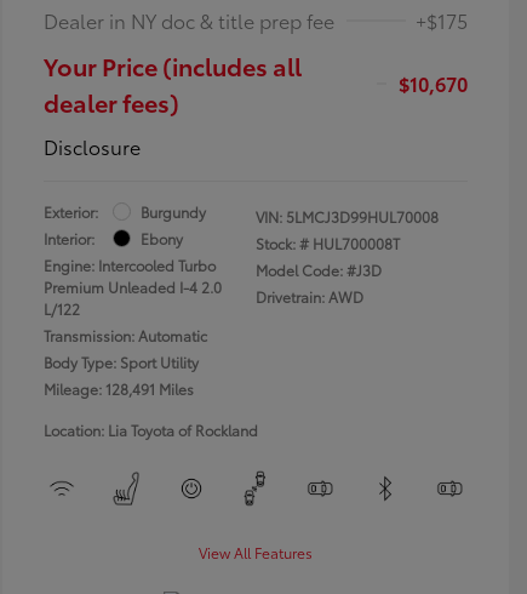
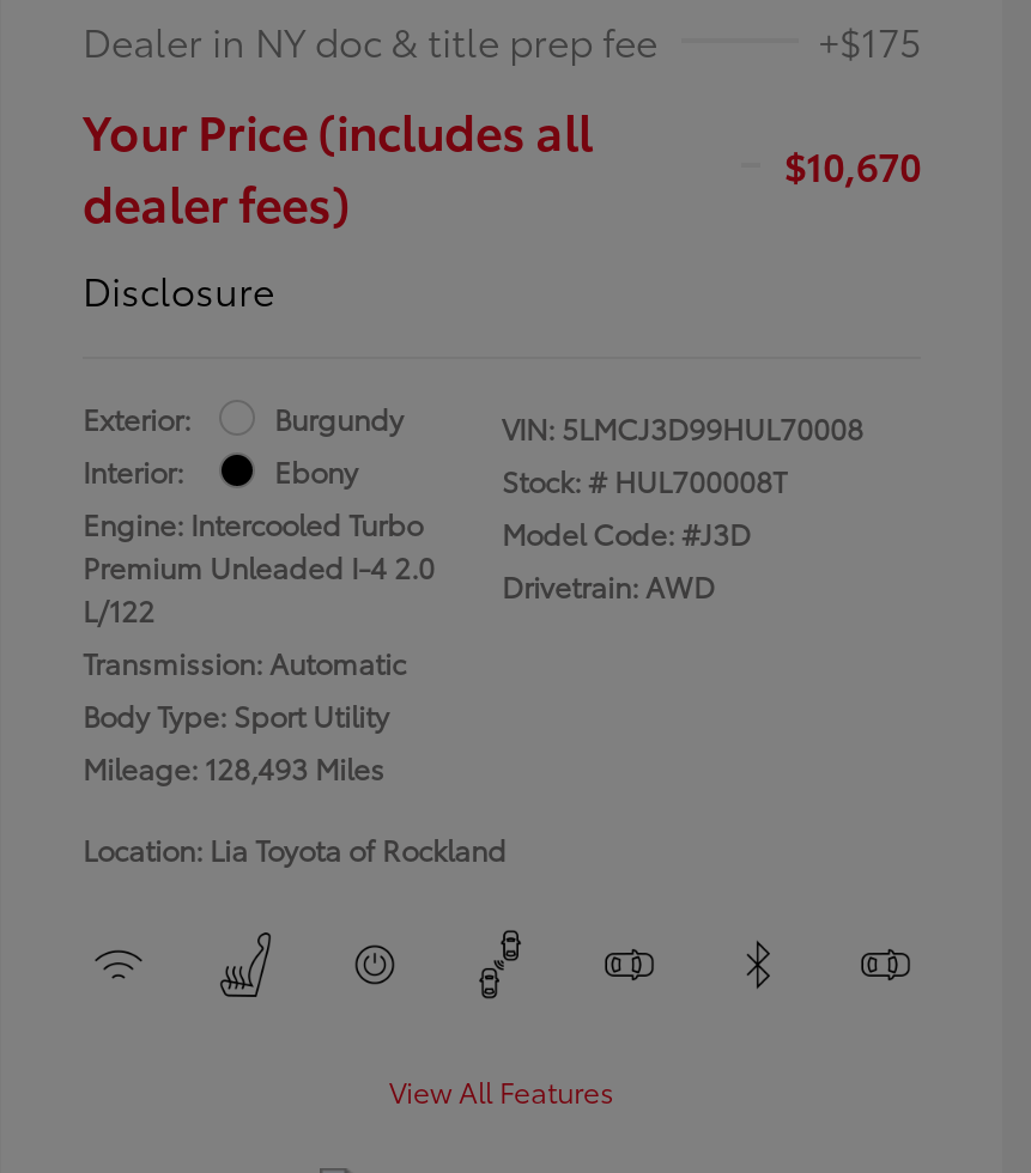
- Mileage: 128,491 Miles
+ Mileage: 128,493 Miles
